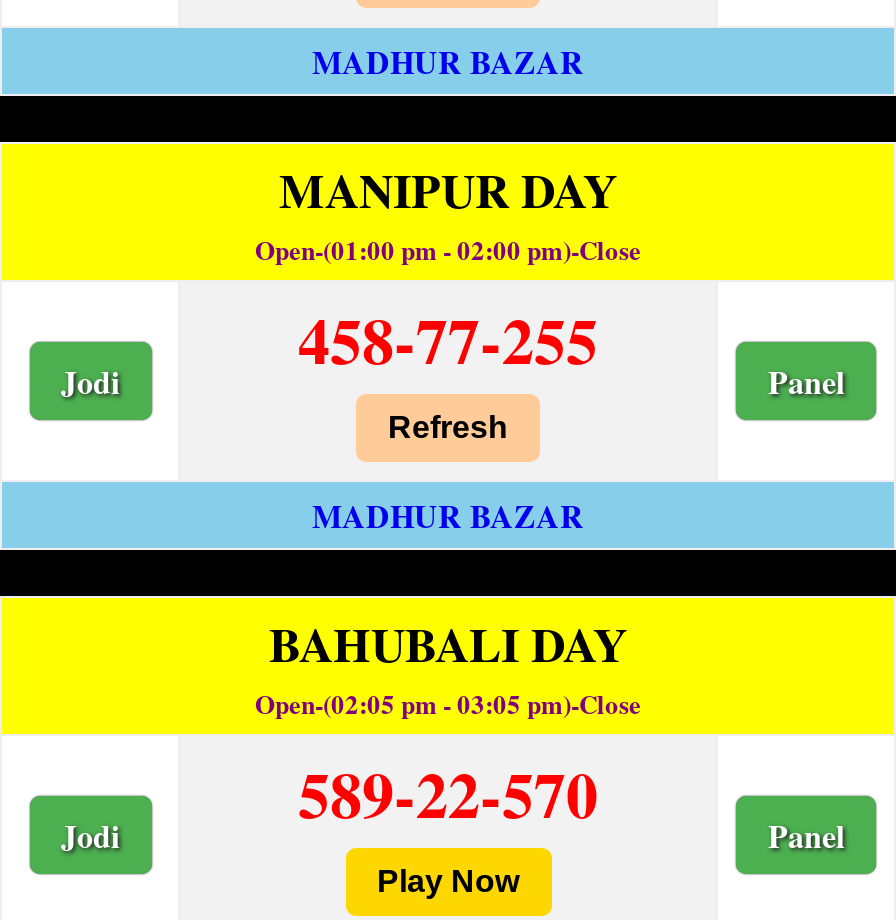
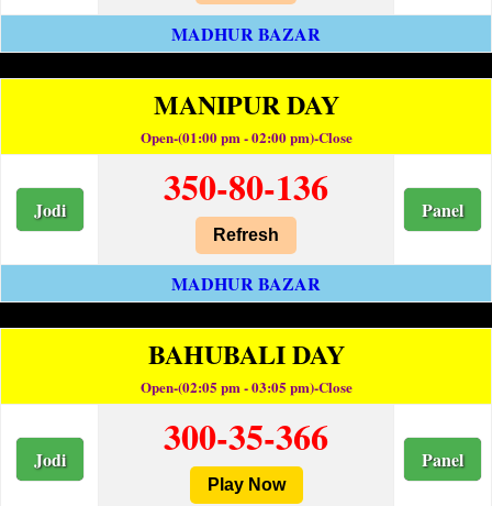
- 458-77-255
+ 350-80-136

- 589-22-570
+ 300-35-366
